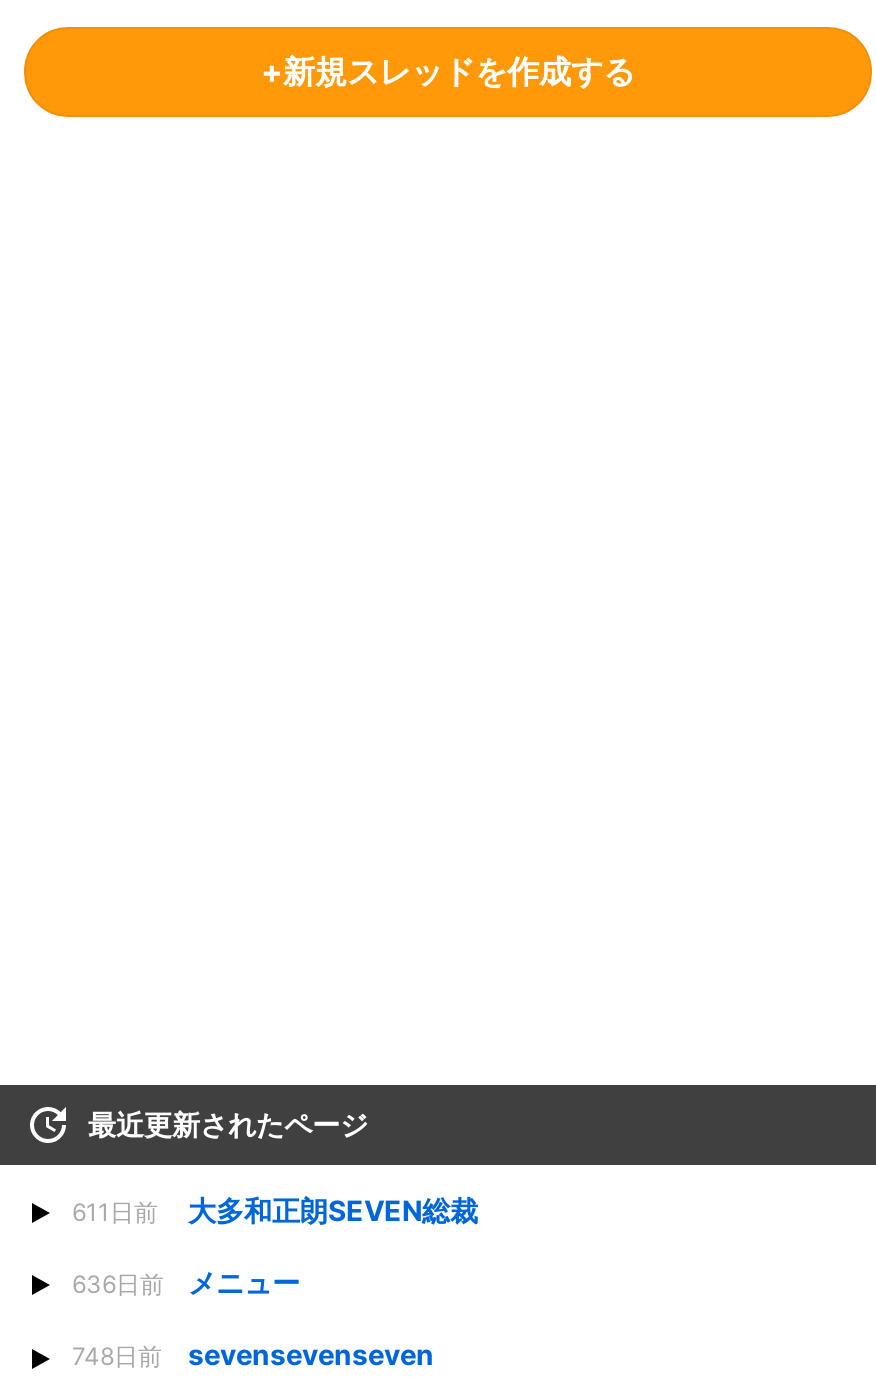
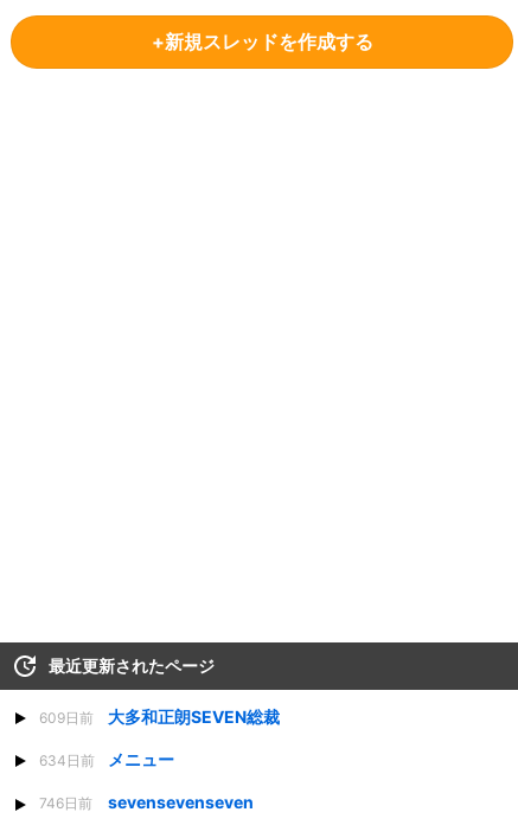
- 611日前 大多和正朗SEVEN総裁
+ 609日前 大多和正朗SEVEN総裁

- 636日前 メニュー
+ 634日前 メニュー

- 748日前 sevensevenseven
+ 746日前 sevensevenseven
